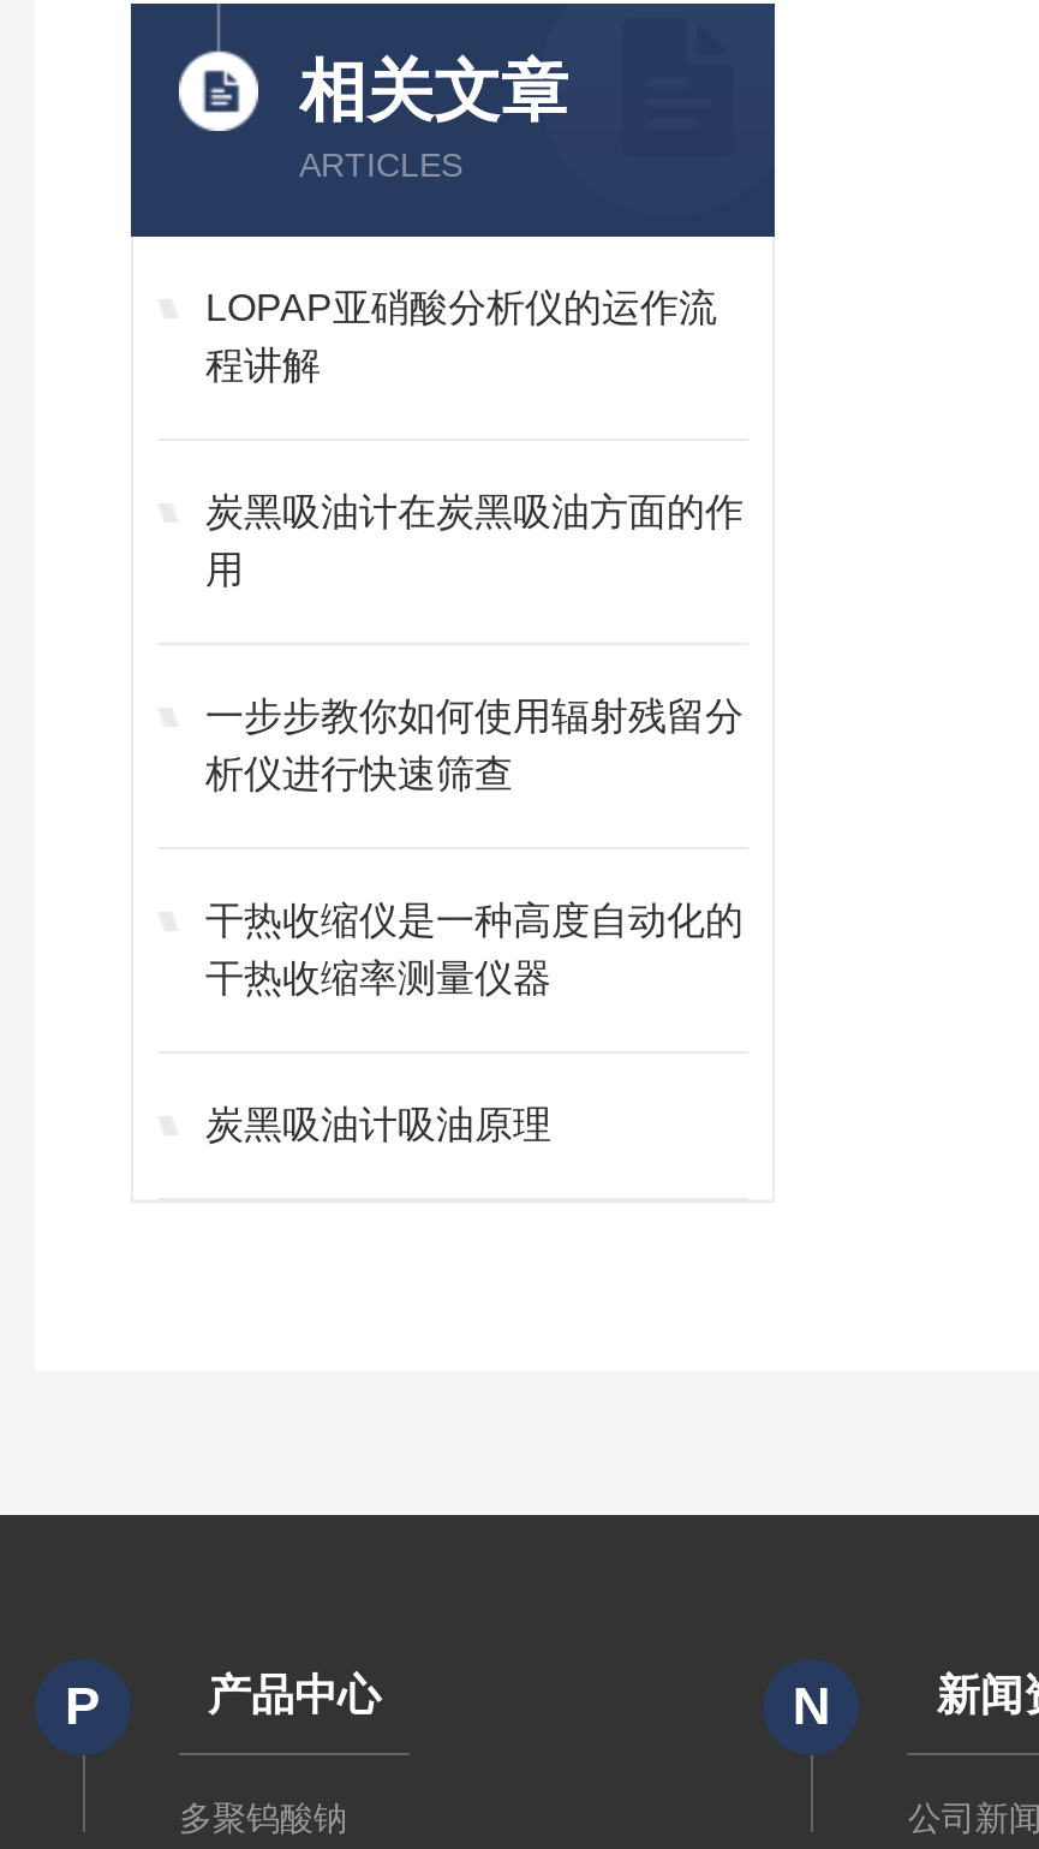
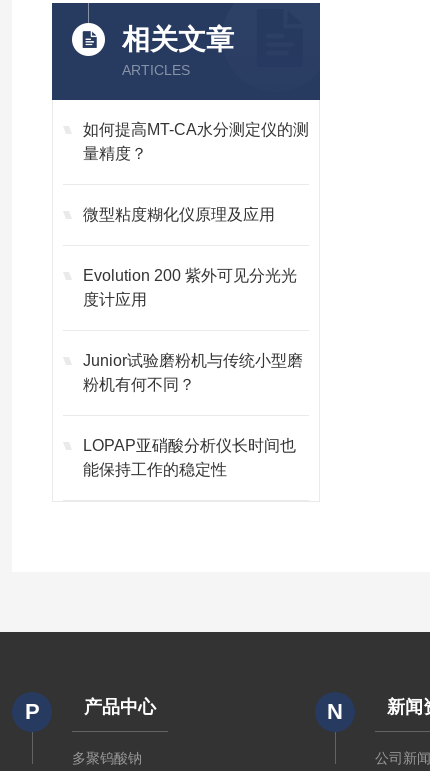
- LOPAP亚硝酸分析仪的运作流
- 程讲解
+ 如何提高MT-CA水分测定仪的测
+ 量精度？

- 炭黑吸油计在炭黑吸油方面的作
- 用
+ 微型粘度糊化仪原理及应用

- 一步步教你如何使用辐射残留分
- 析仪进行快速筛查
+ Evolution 200 紫外可见分光光
+ 度计应用

- 干热收缩仪是一种高度自动化的
- 干热收缩率测量仪器
+ Junior试验磨粉机与传统小型磨
+ 粉机有何不同？

- 炭黑吸油计吸油原理
+ LOPAP亚硝酸分析仪长时间也
+ 能保持工作的稳定性
